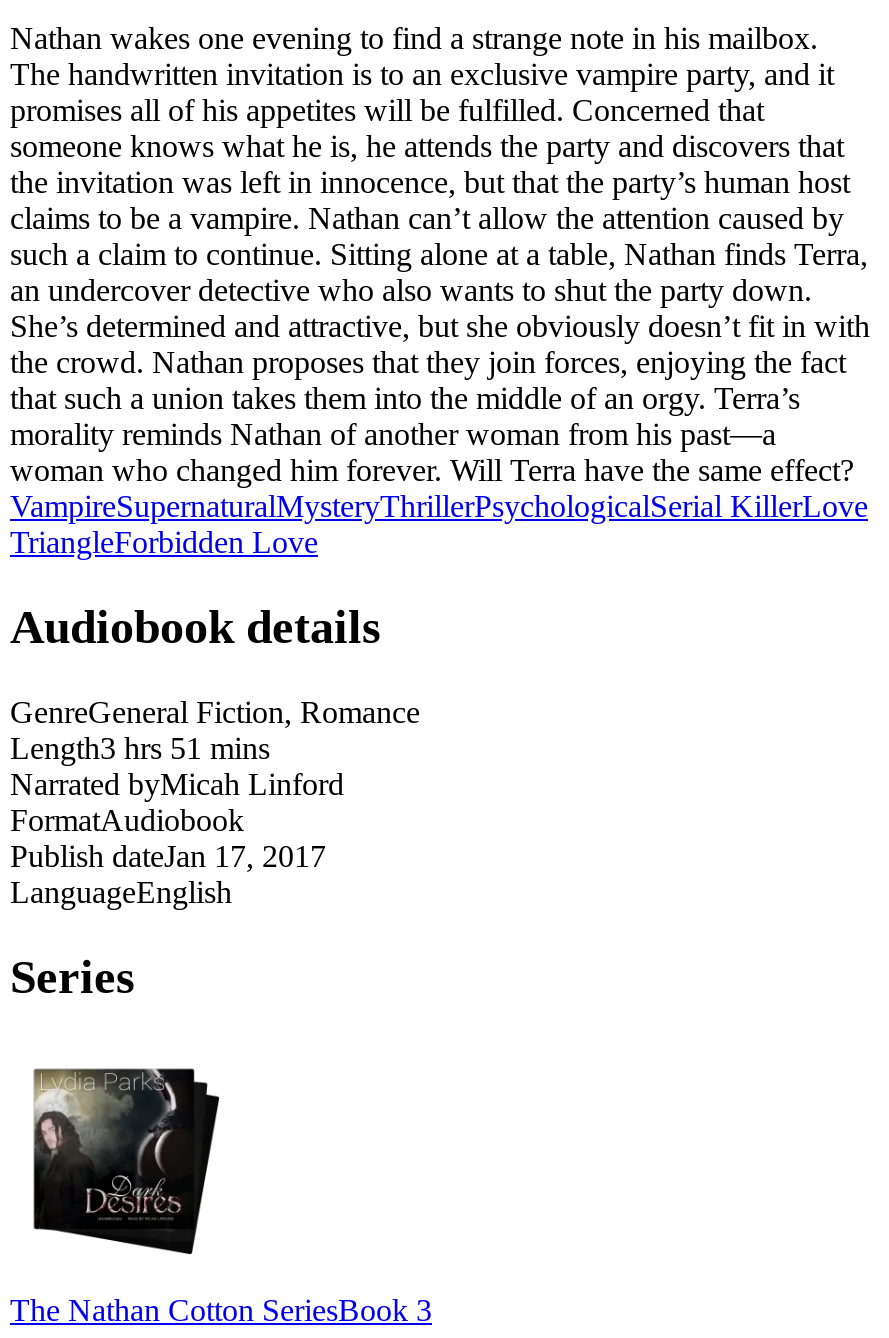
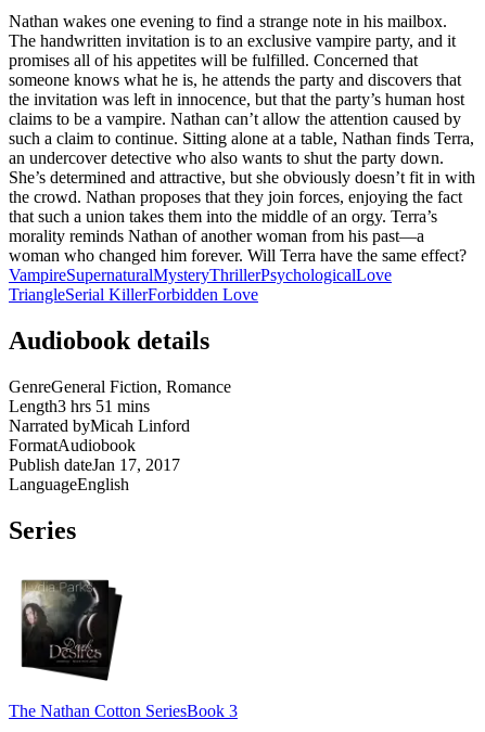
- VampireSupernaturalMysteryThrillerPsychologicalSerial KillerLove
- TriangleForbidden Love
+ VampireSupernaturalMysteryThrillerPsychologicalLove
+ TriangleSerial KillerForbidden Love
